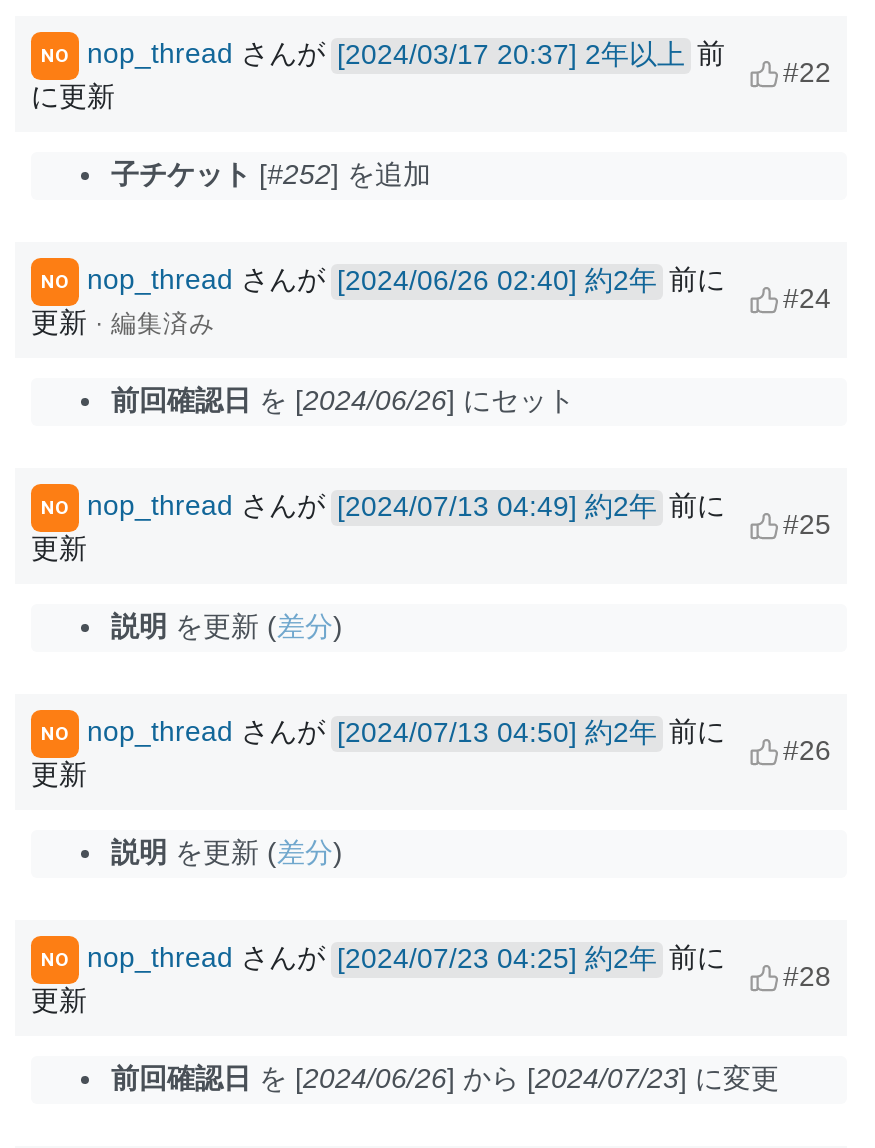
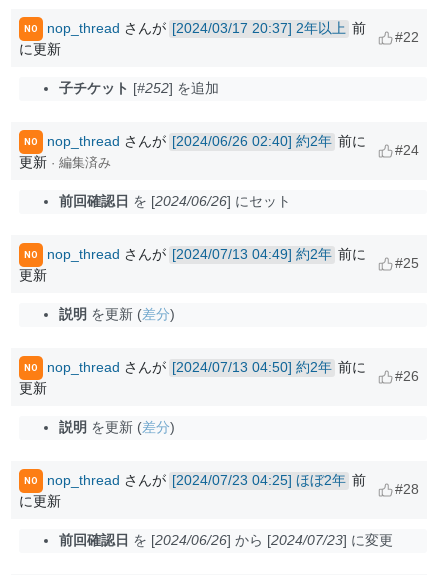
- 約2年 前に
- 更新
+ ほぼ2年 前
+ に更新
